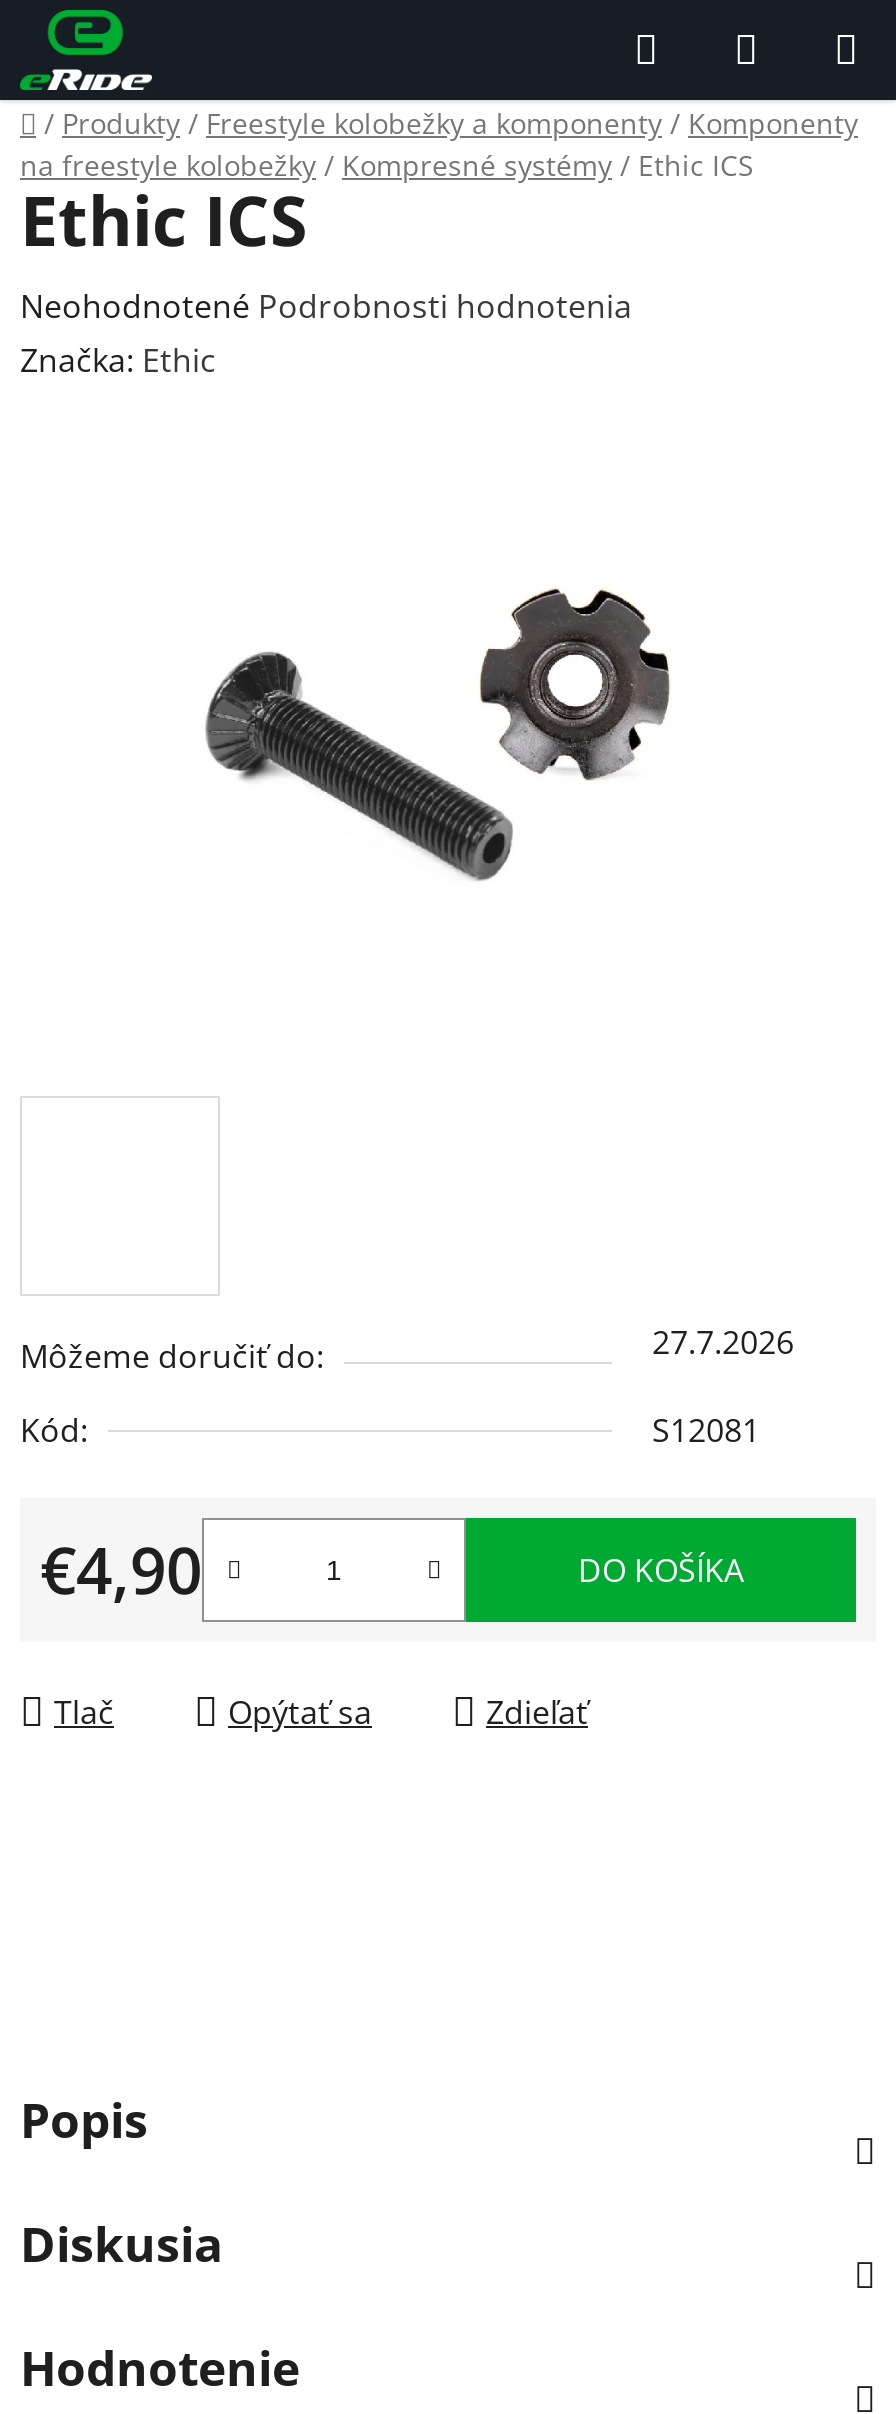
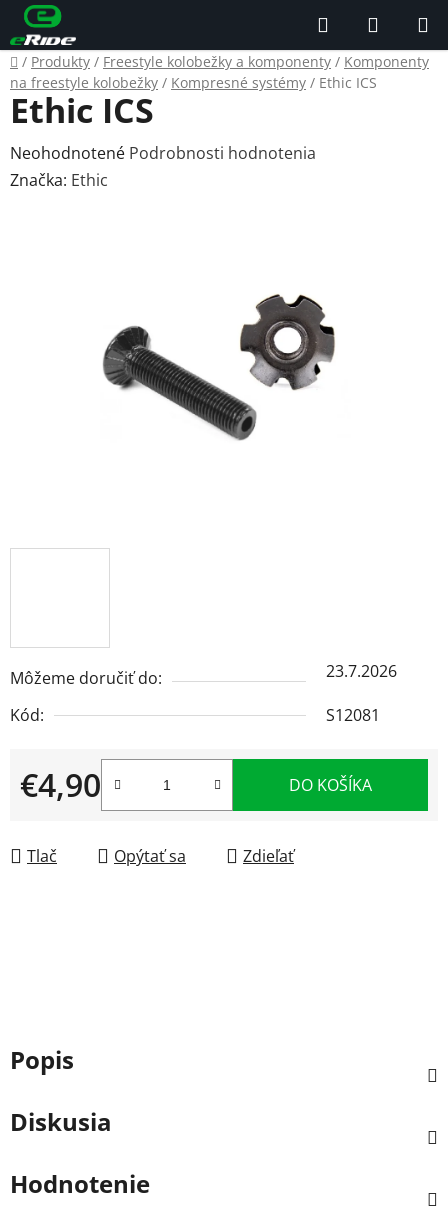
- 27.7.2026
+ 23.7.2026
